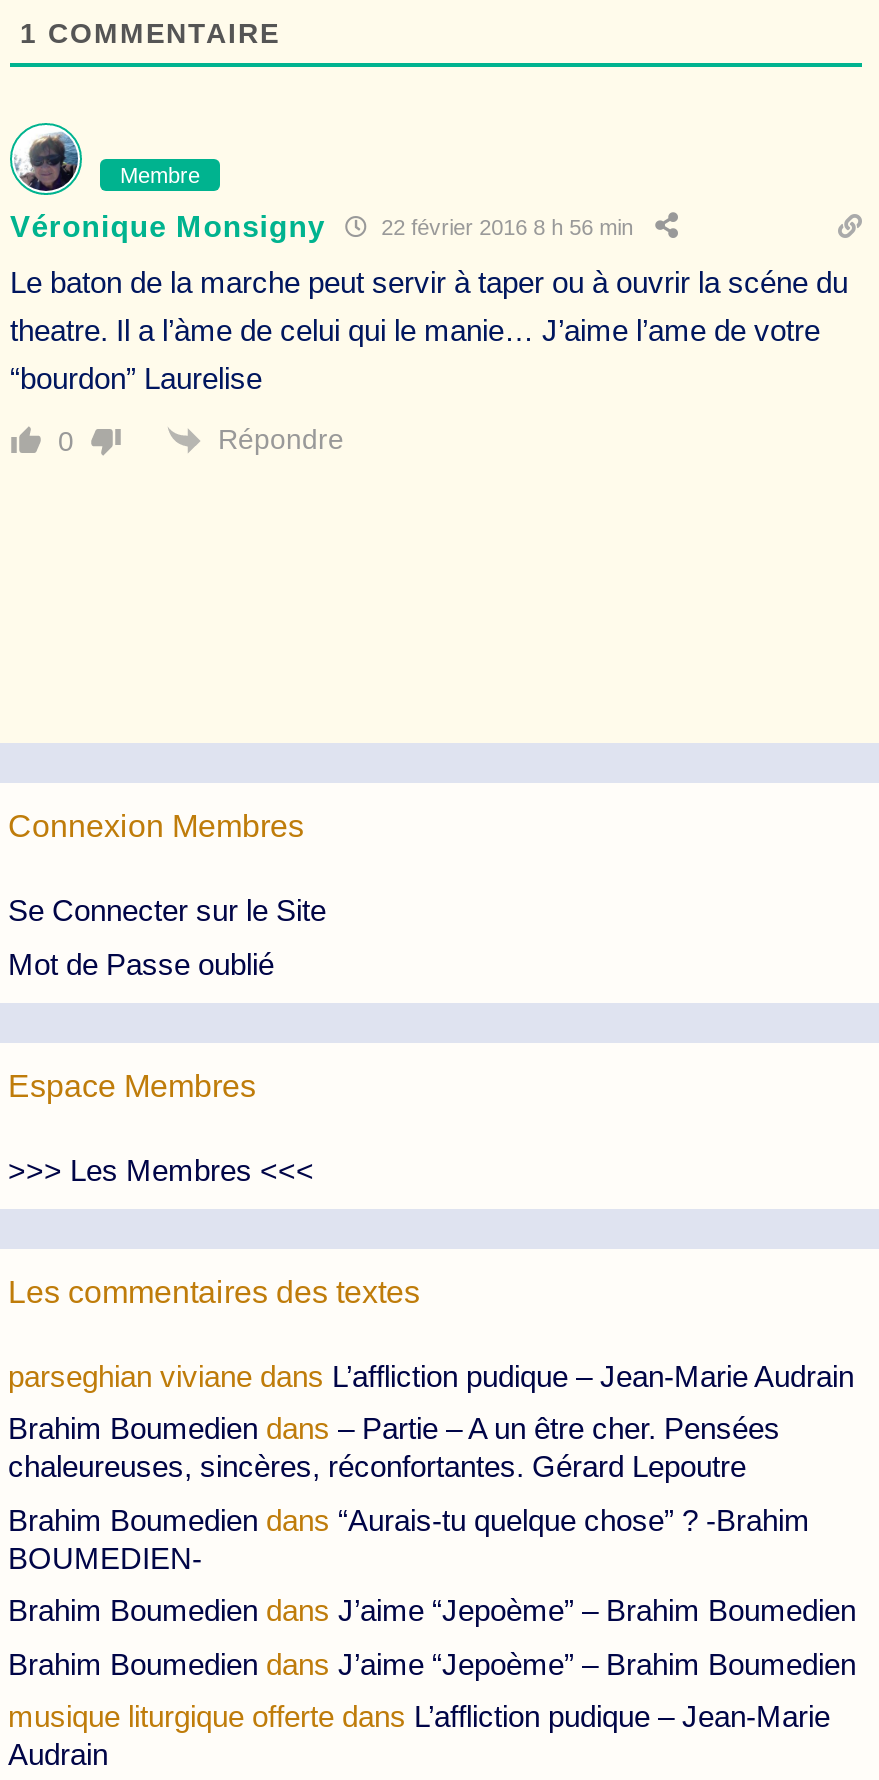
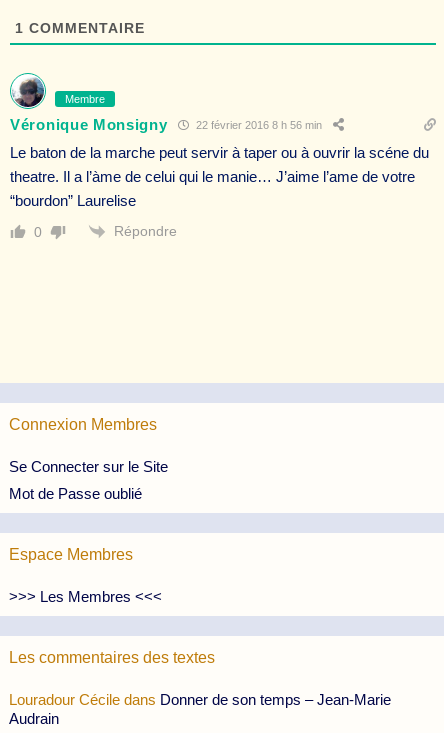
- parseghian viviane dans L’affliction pudique – Jean-Marie Audrain
- Brahim Boumedien dans – Partie – A un être cher. Pensées
- chaleureuses, sincères, réconfortantes. Gérard Lepoutre
- Brahim Boumedien dans “Aurais-tu quelque chose” ? -Brahim
- BOUMEDIEN-
- Brahim Boumedien dans J’aime “Jepoème” – Brahim Boumedien
- Brahim Boumedien dans J’aime “Jepoème” – Brahim Boumedien
- musique liturgique offerte dans L’affliction pudique – Jean-Marie
+ Louradour Cécile dans Donner de son temps – Jean-Marie
